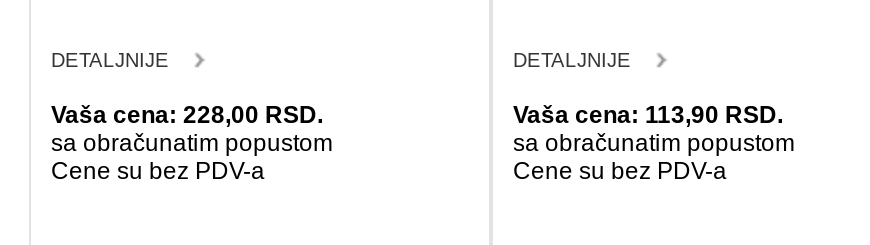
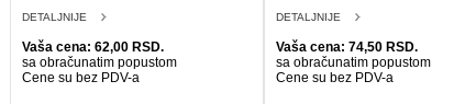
- Vaša cena: 228,00 RSD.
+ Vaša cena: 62,00 RSD.

- Vaša cena: 113,90 RSD.
+ Vaša cena: 74,50 RSD.
